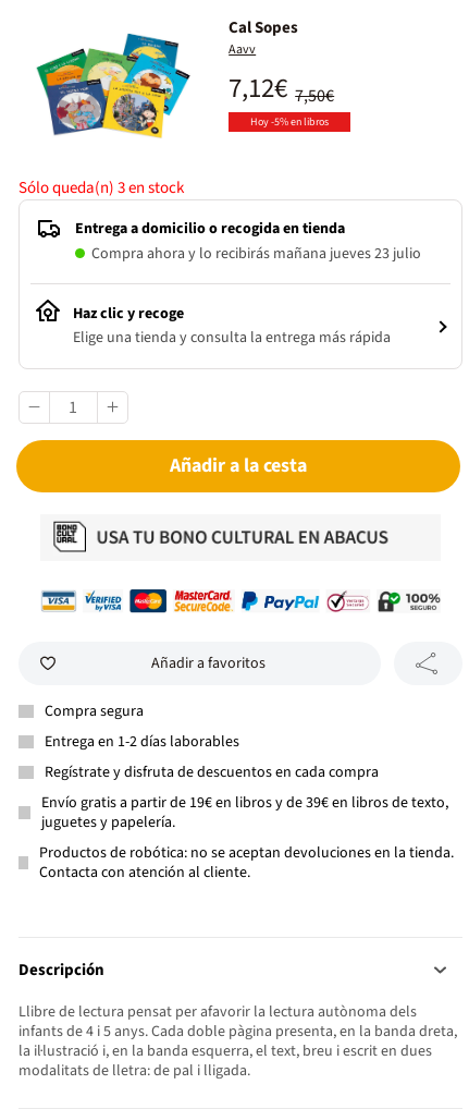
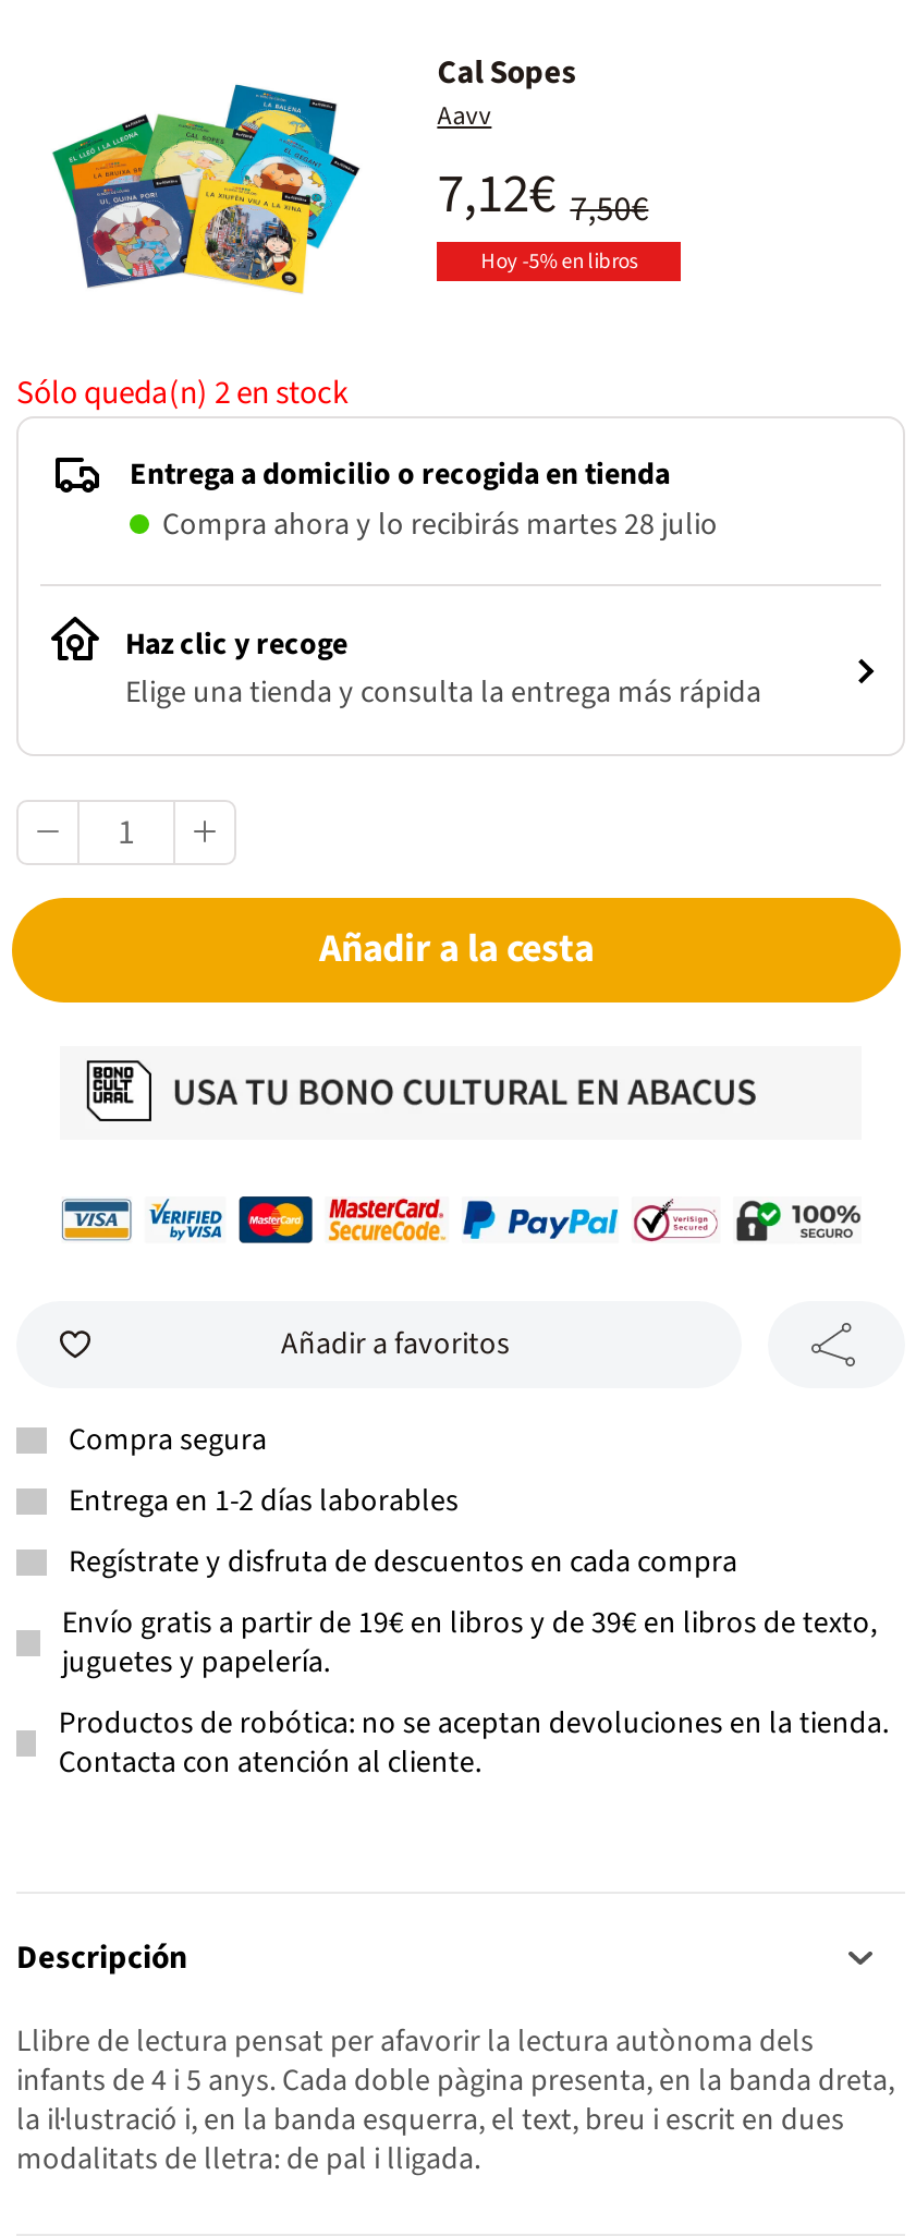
- Sólo queda(n) 3en stock
+ Sólo queda(n) 2en stock

- Compra ahora y lo recibirás mañana jueves 23 julio
+ Compra ahora y lo recibirás martes 28 julio
